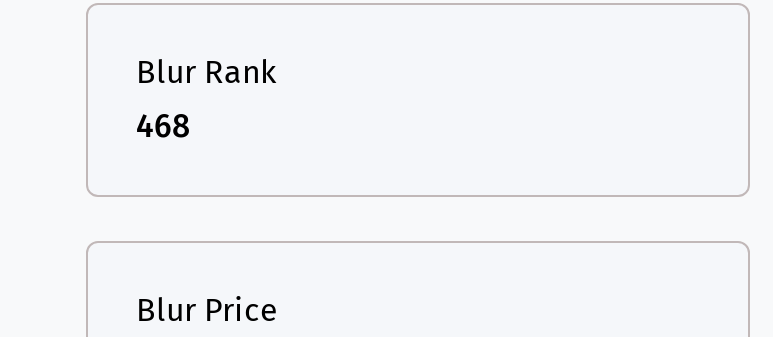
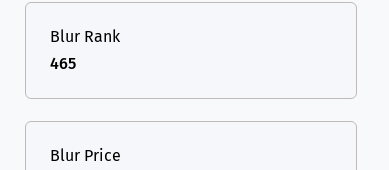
- 468
+ 465
